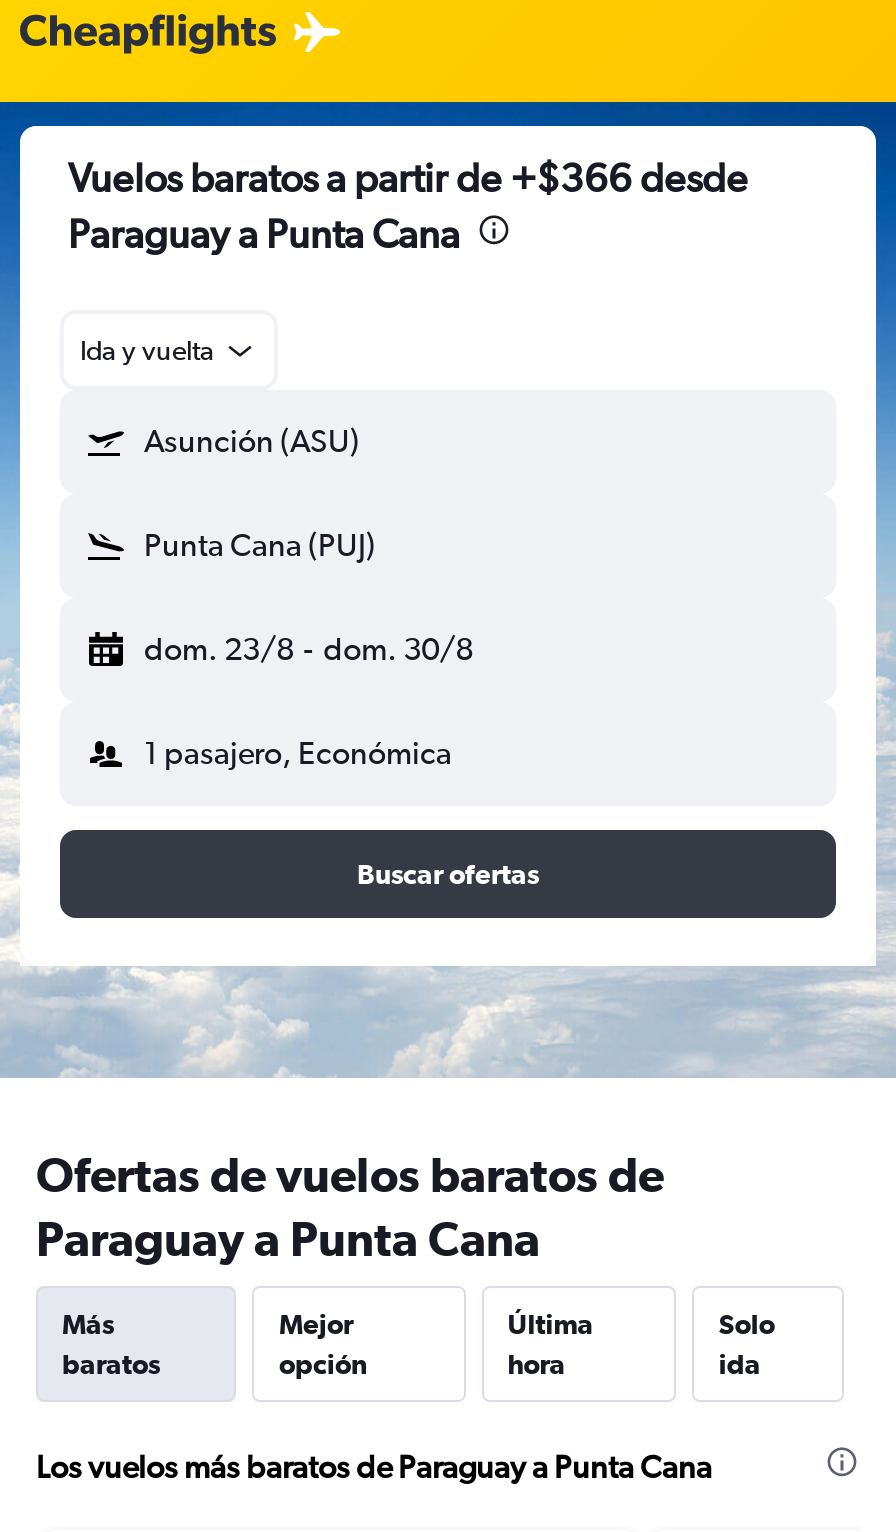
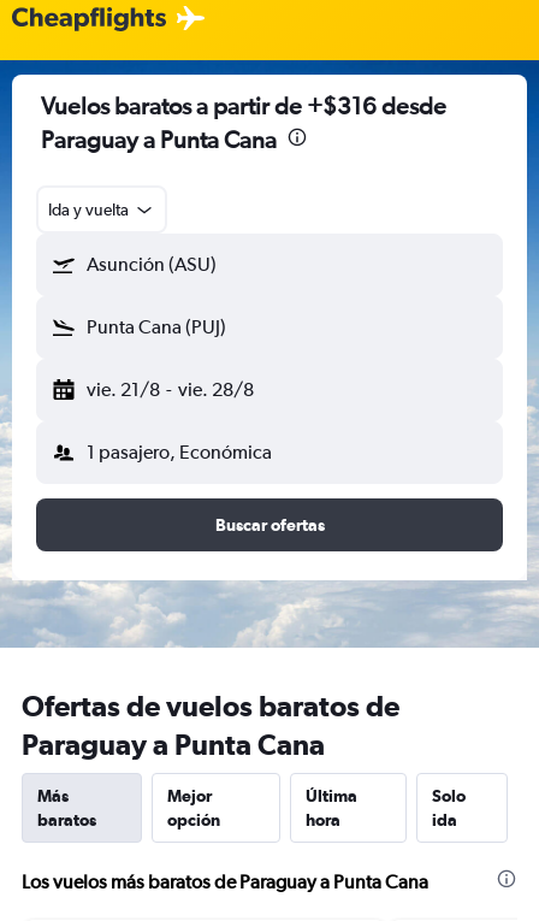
- Vuelos baratos a partir de +$366 desde
+ Vuelos baratos a partir de +$316 desde

- dom. 23/8 - dom. 30/8
+ vie. 21/8 - vie. 28/8
